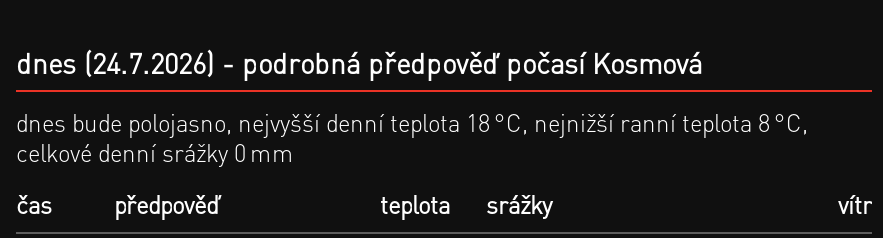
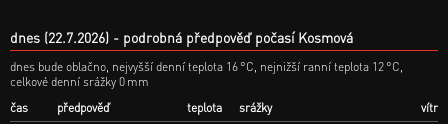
- dnes (24.7.2026) podrobná předpověď počasí Kosmová
+ dnes (22.7.2026) podrobná předpověď počasí Kosmová

- dnes bude polojasno, nejvyšší denní teplota 18 °C, nejnižší ranní teplota 8 °C,
+ dnes bude oblačno, nejvyšší denní teplota 16 °C, nejnižší ranní teplota 12 °C,
